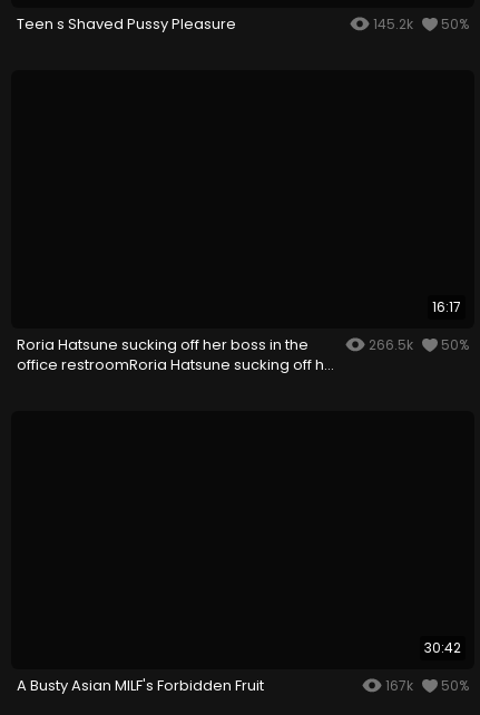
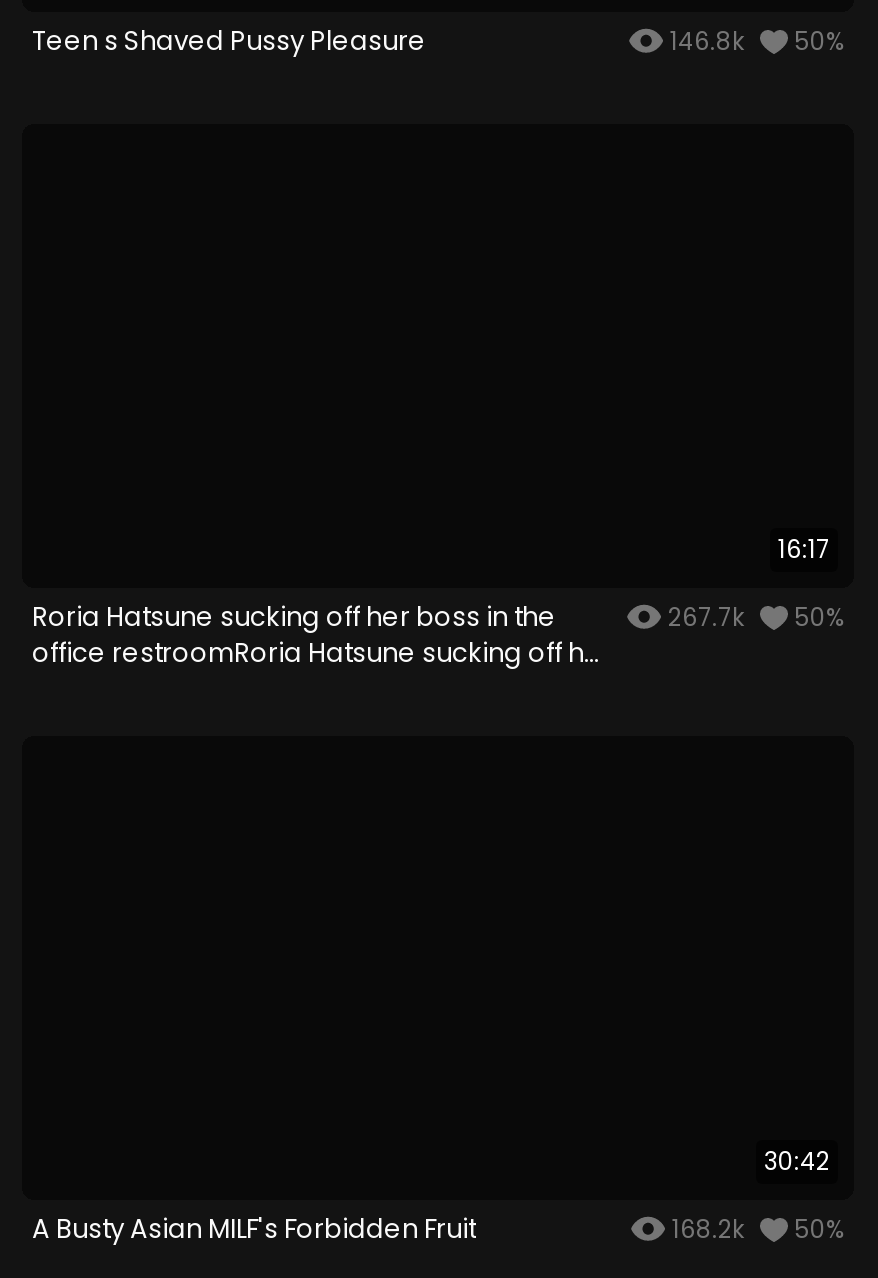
- 145.2k 50%
+ 146.8k 50%

- 266.5k 50%
+ 267.7k 50%

- 167k 50%
+ 168.2k 50%
